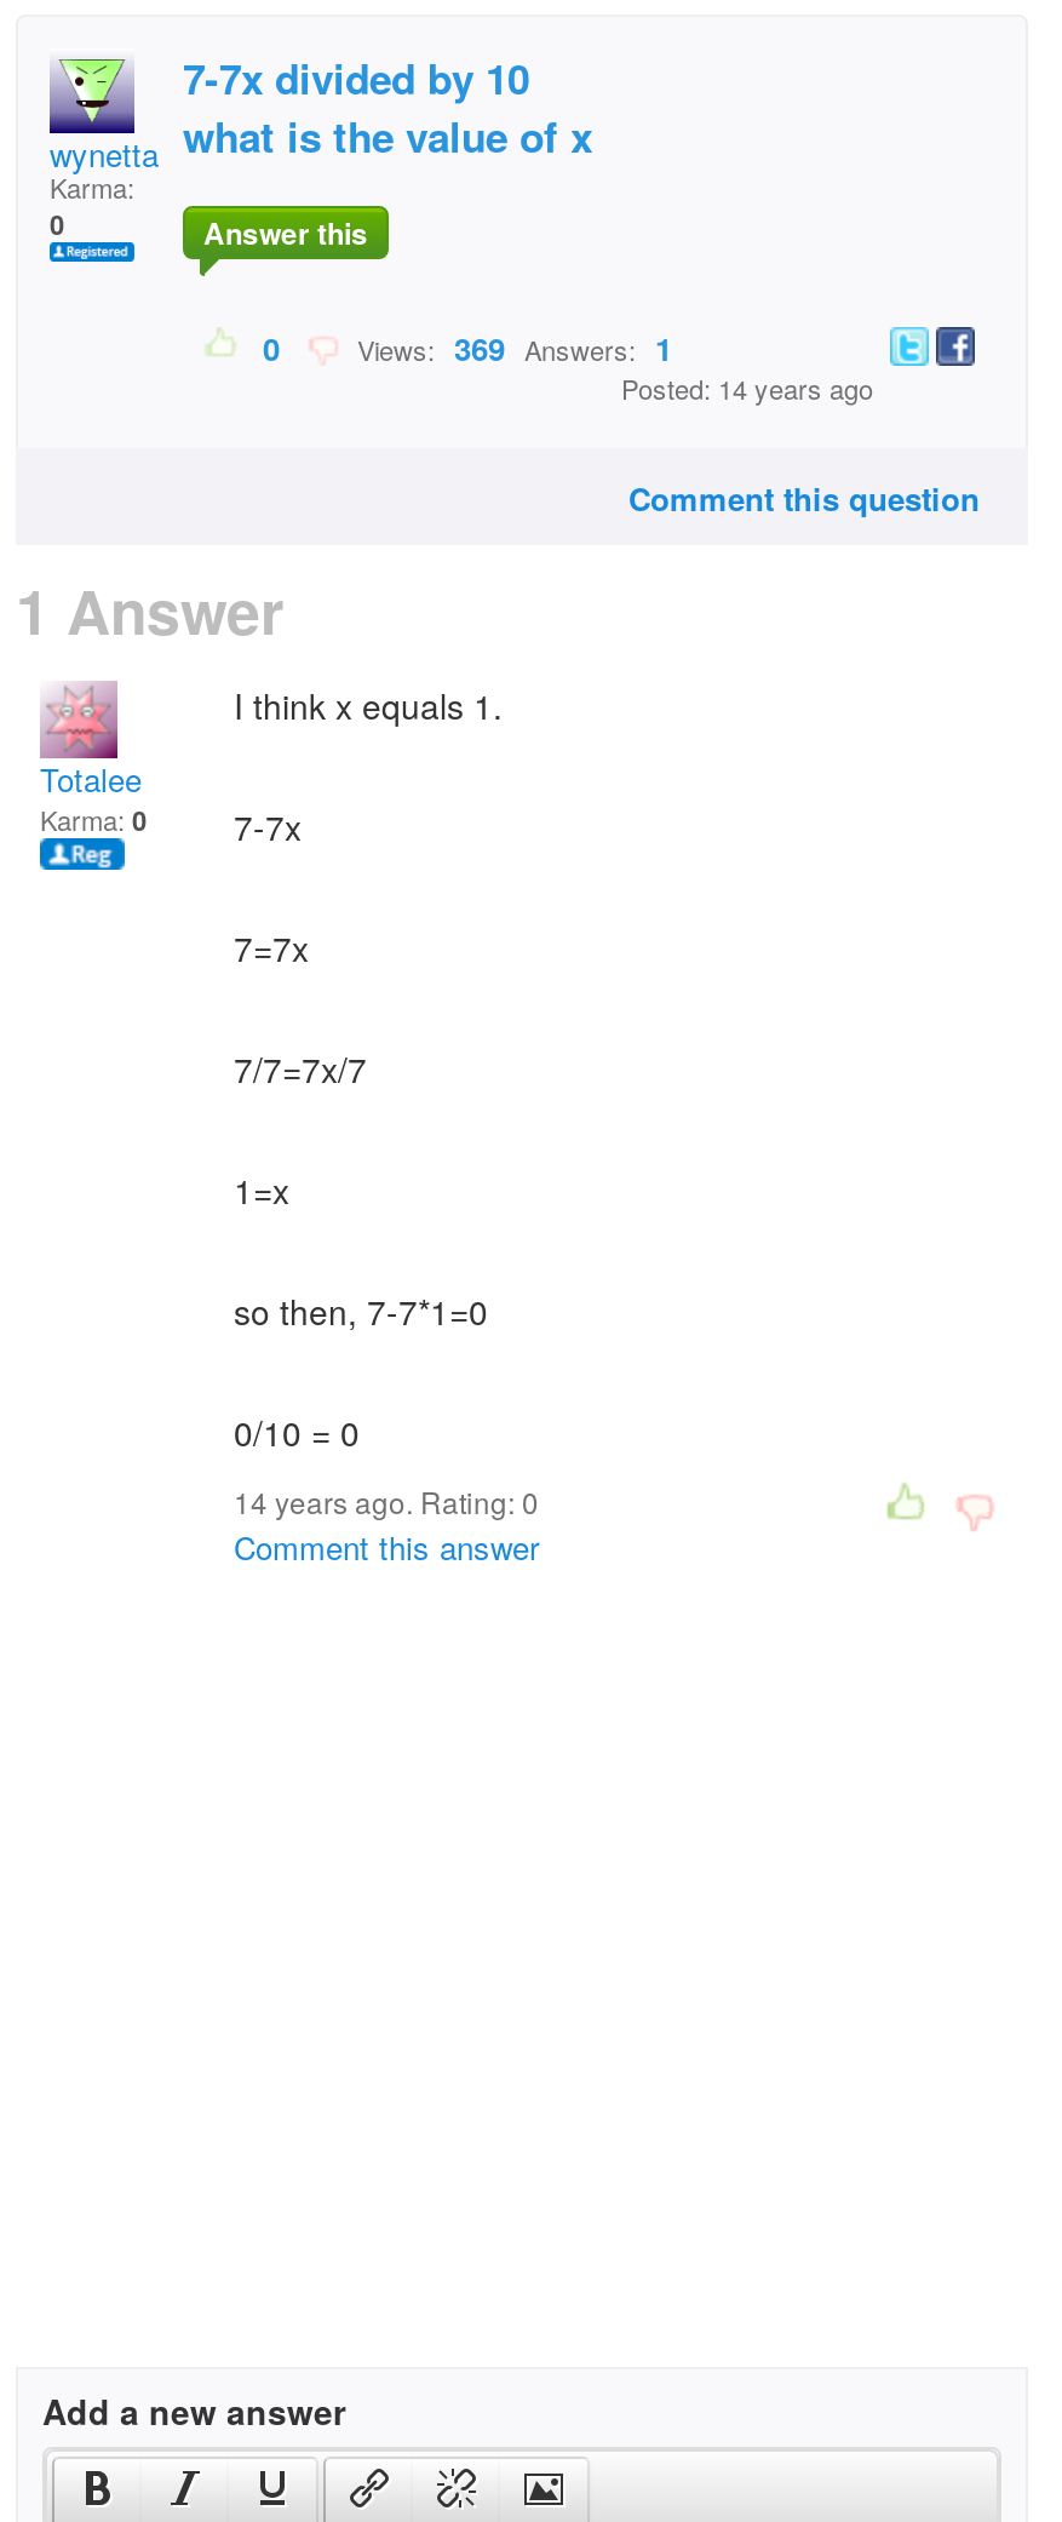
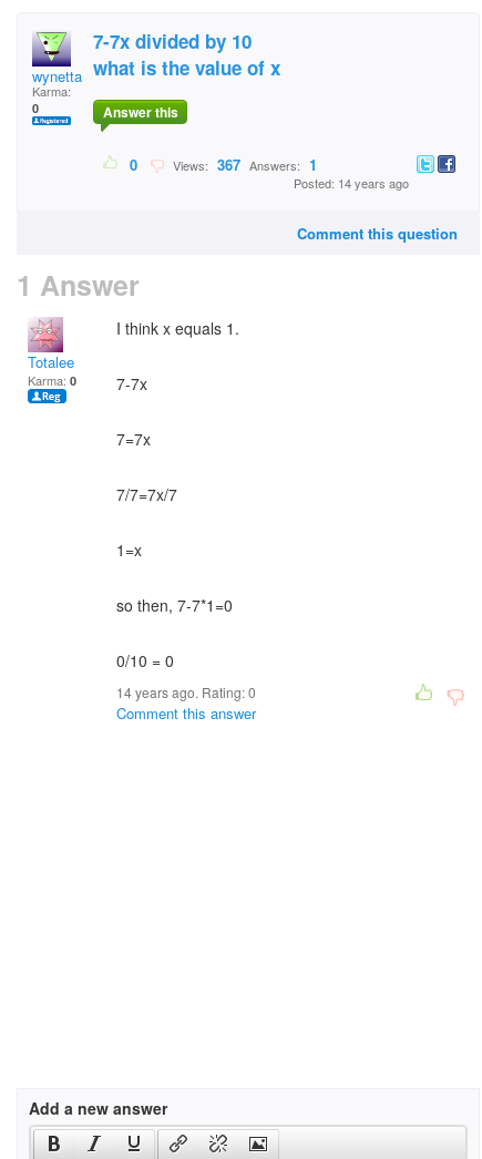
- Views: 369 Answers: 1
+ Views: 367 Answers: 1
